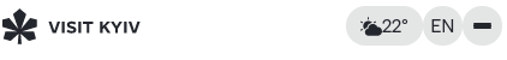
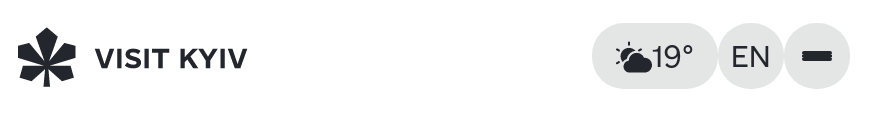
- 22° EN
+ 19° EN
